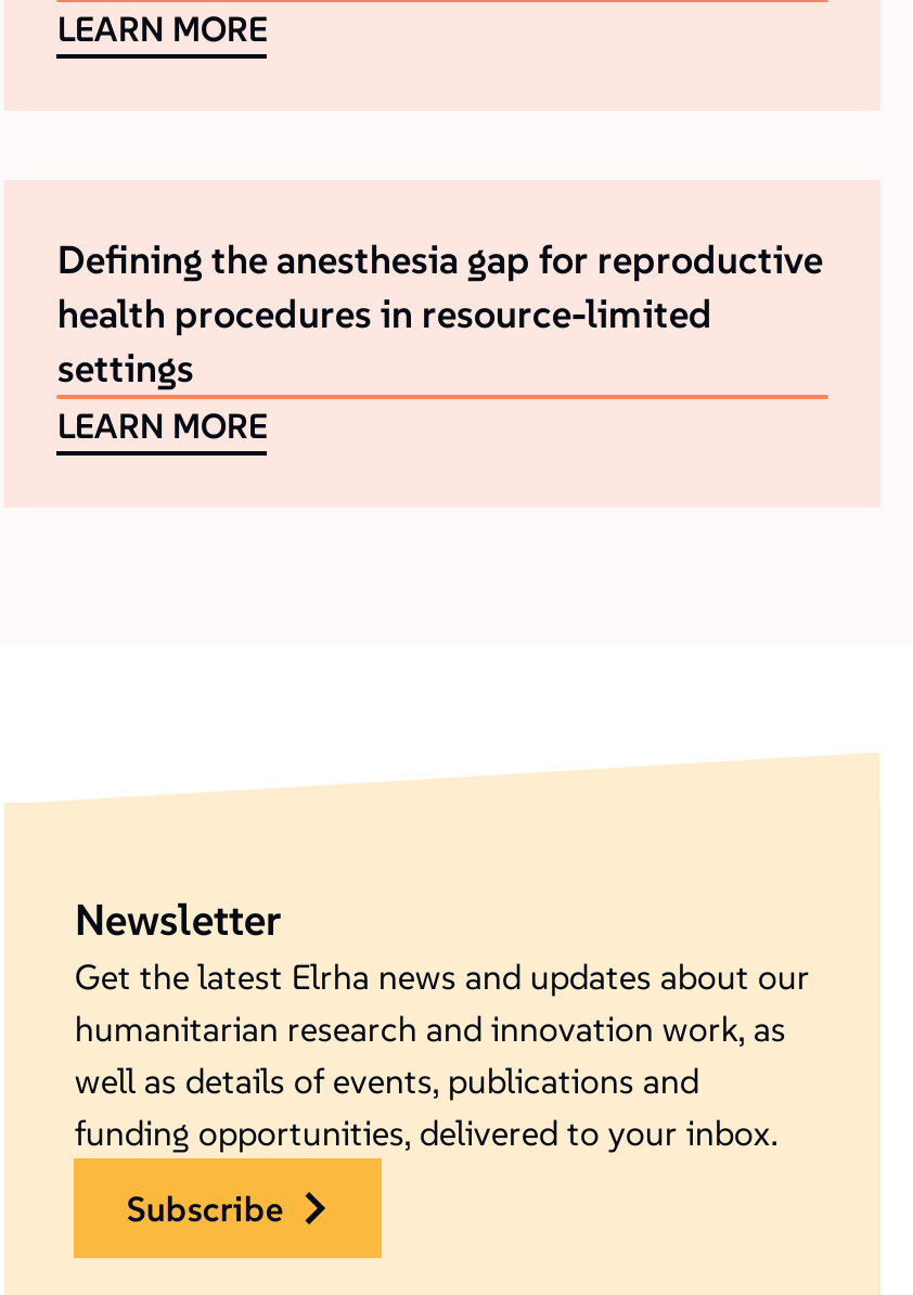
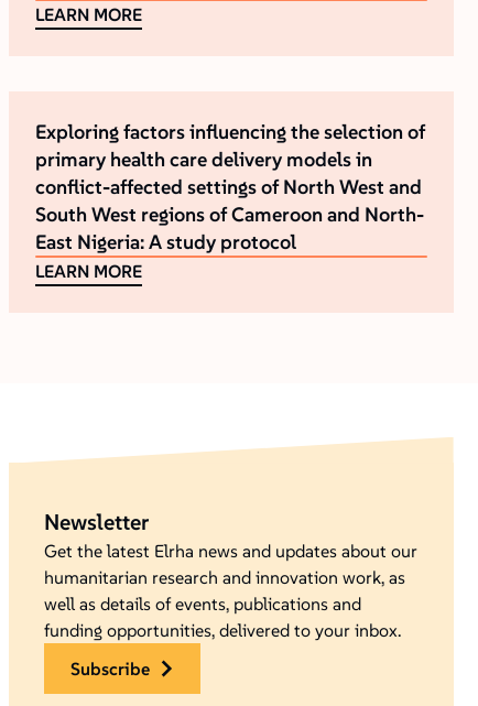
- Defining the anesthesia gap for reproductive
- health procedures in resource-limited
- settings
+ Exploring factors influencing the selection of
+ primary health care delivery models in
+ conflict-affected settings of North West and
+ South West regions of Cameroon and North-
+ East Nigeria: A study protocol
